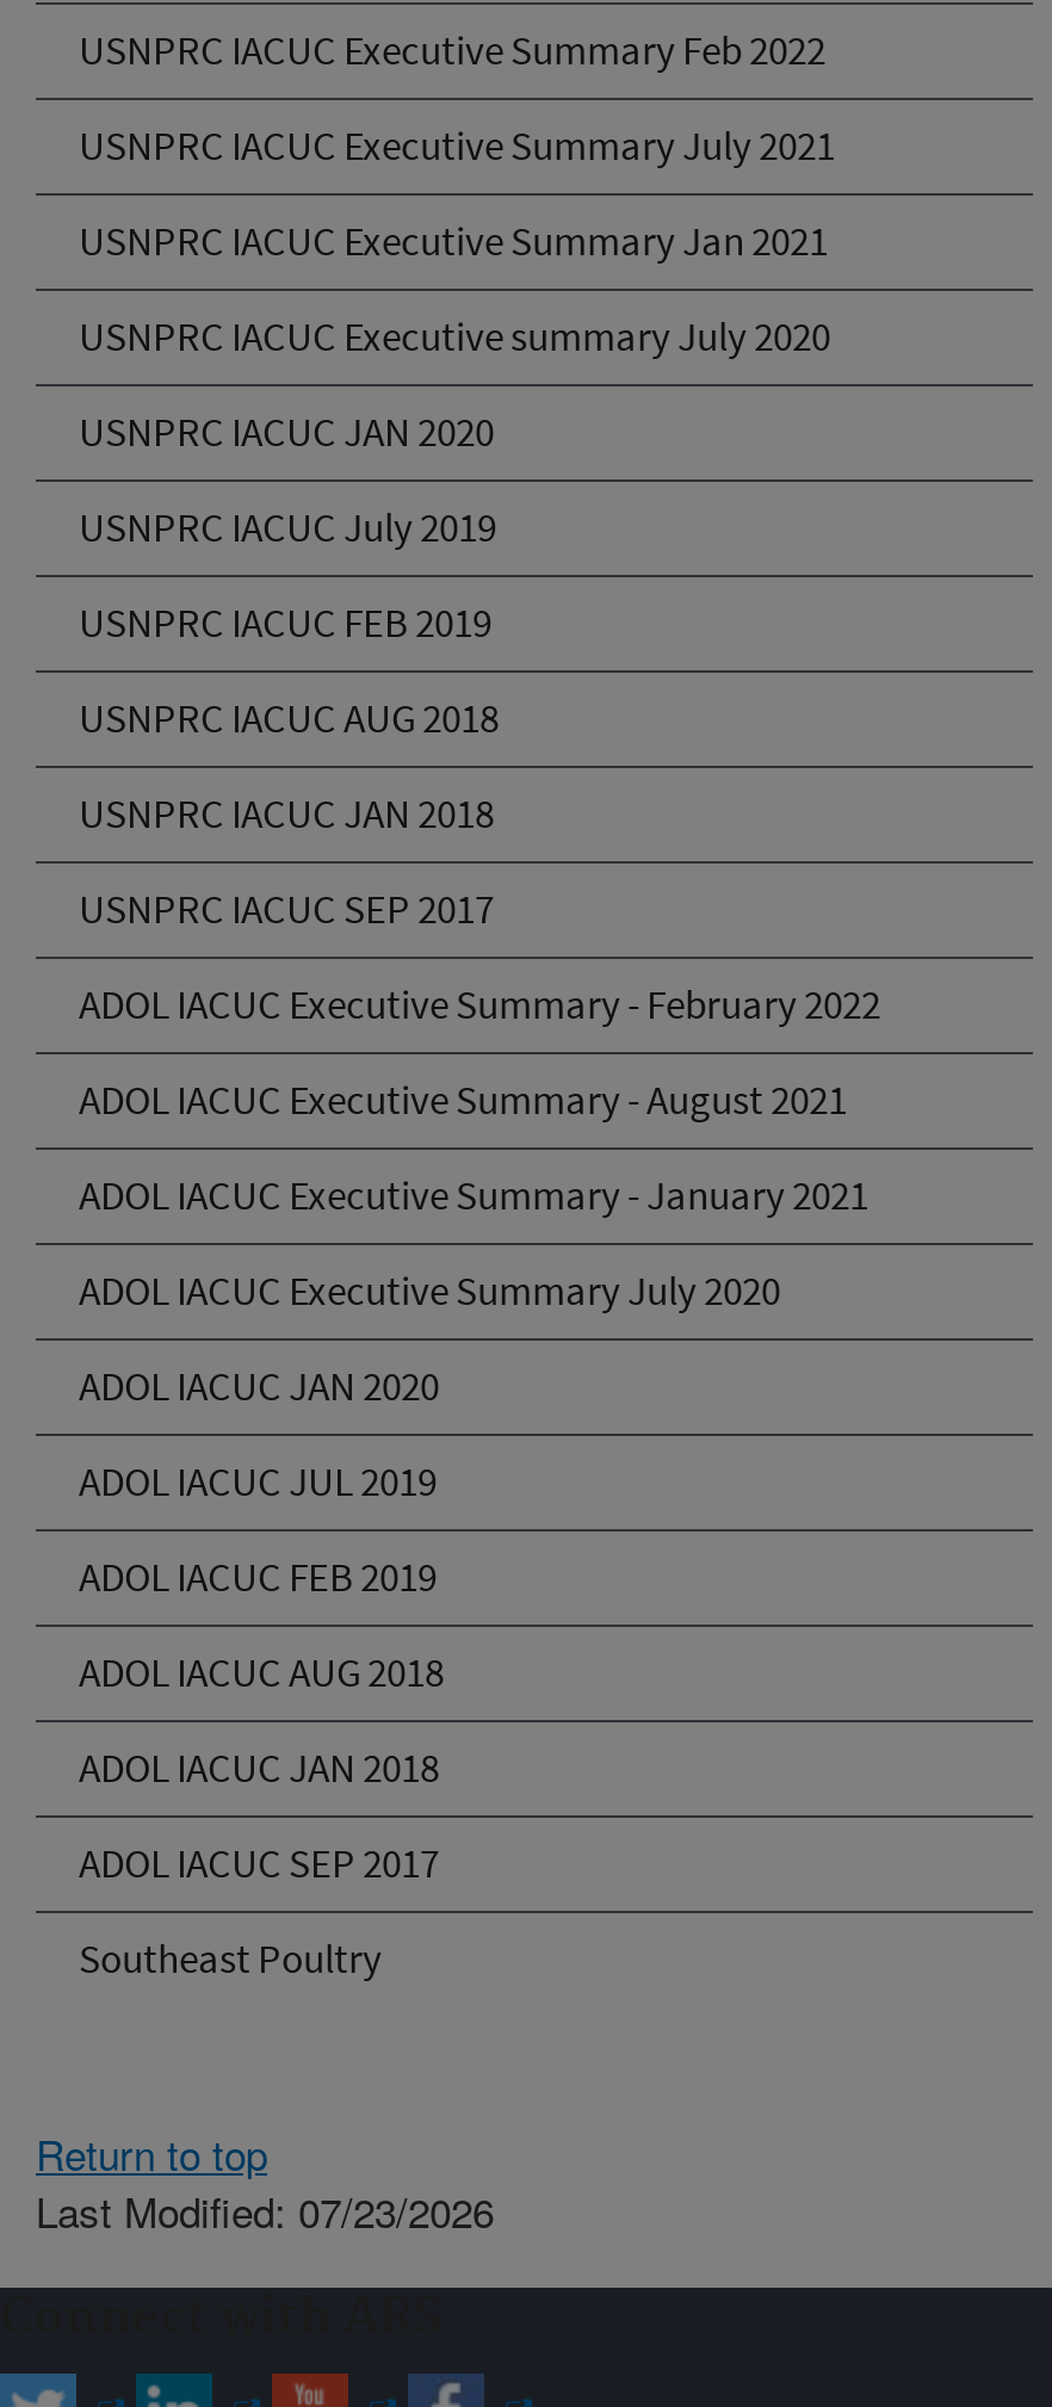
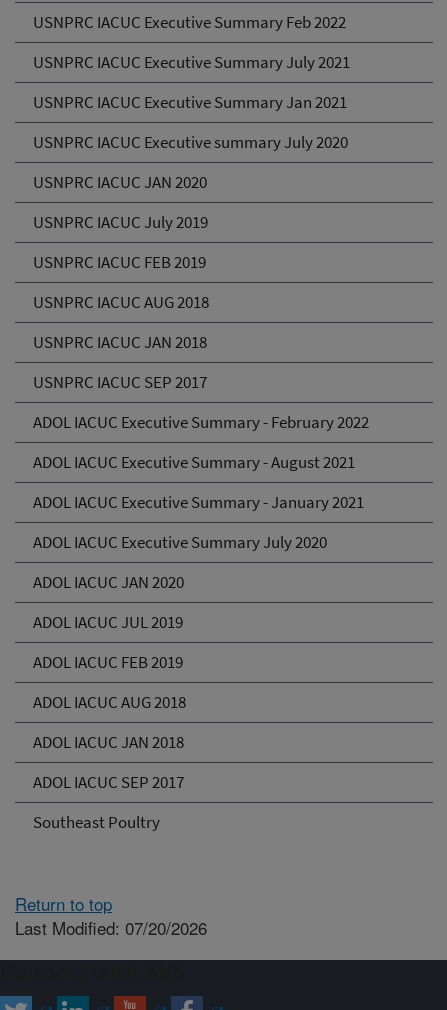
- Last Modified: 07/23/2026
+ Last Modified: 07/20/2026
